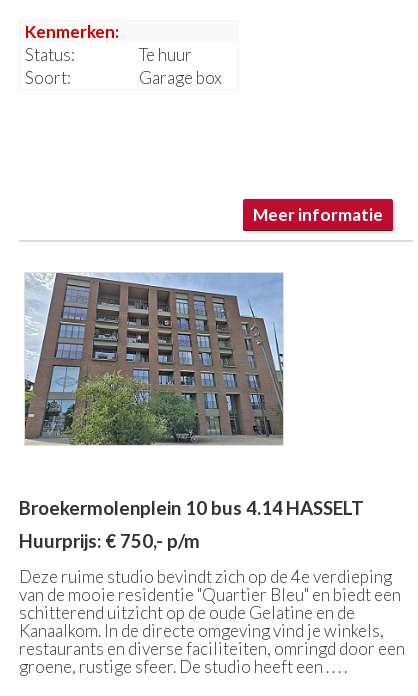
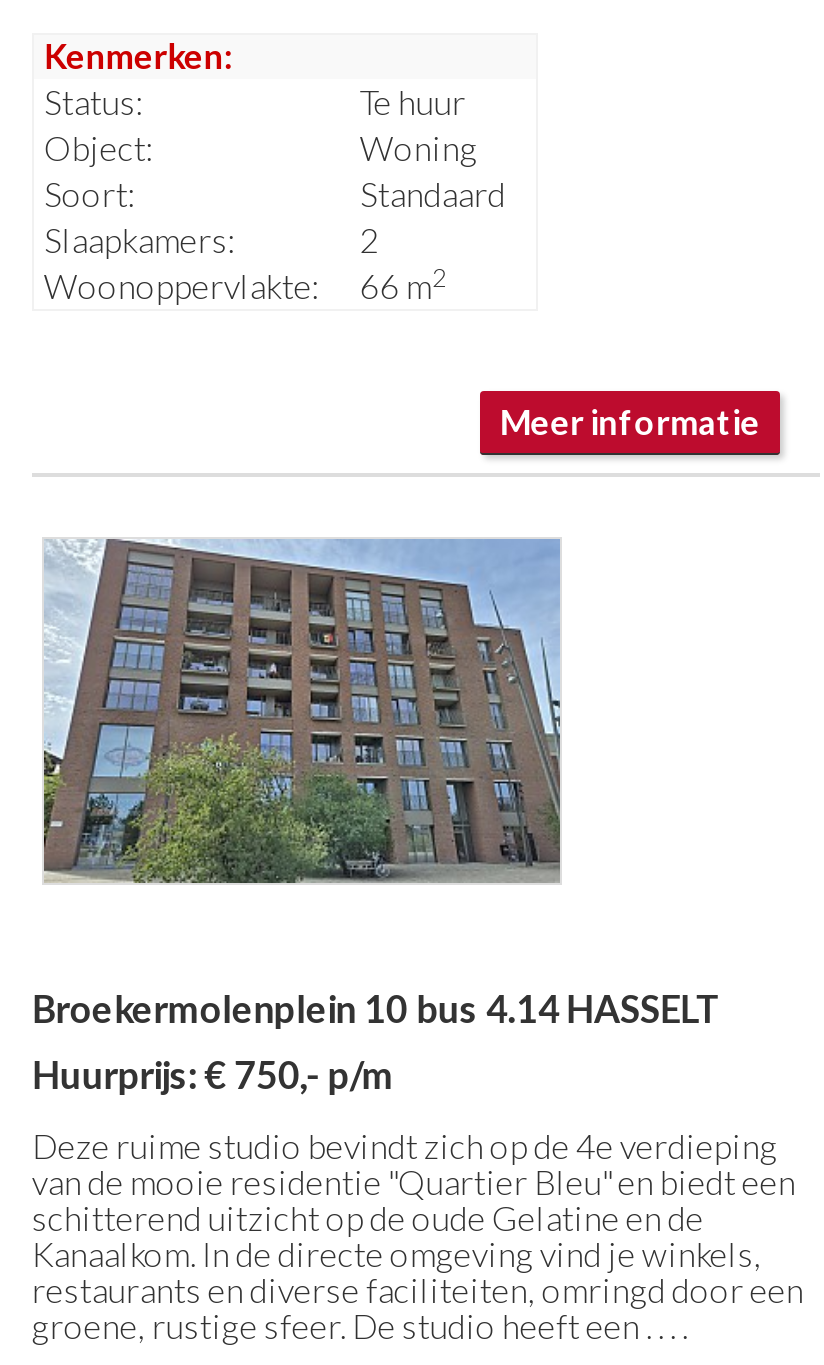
+ Object:
+ Woning

moved down: Soort:

- Garage box
+ Standaard
+ Slaapkamers:
+ 2
+ Woonoppervlakte:
+ 66 m2
